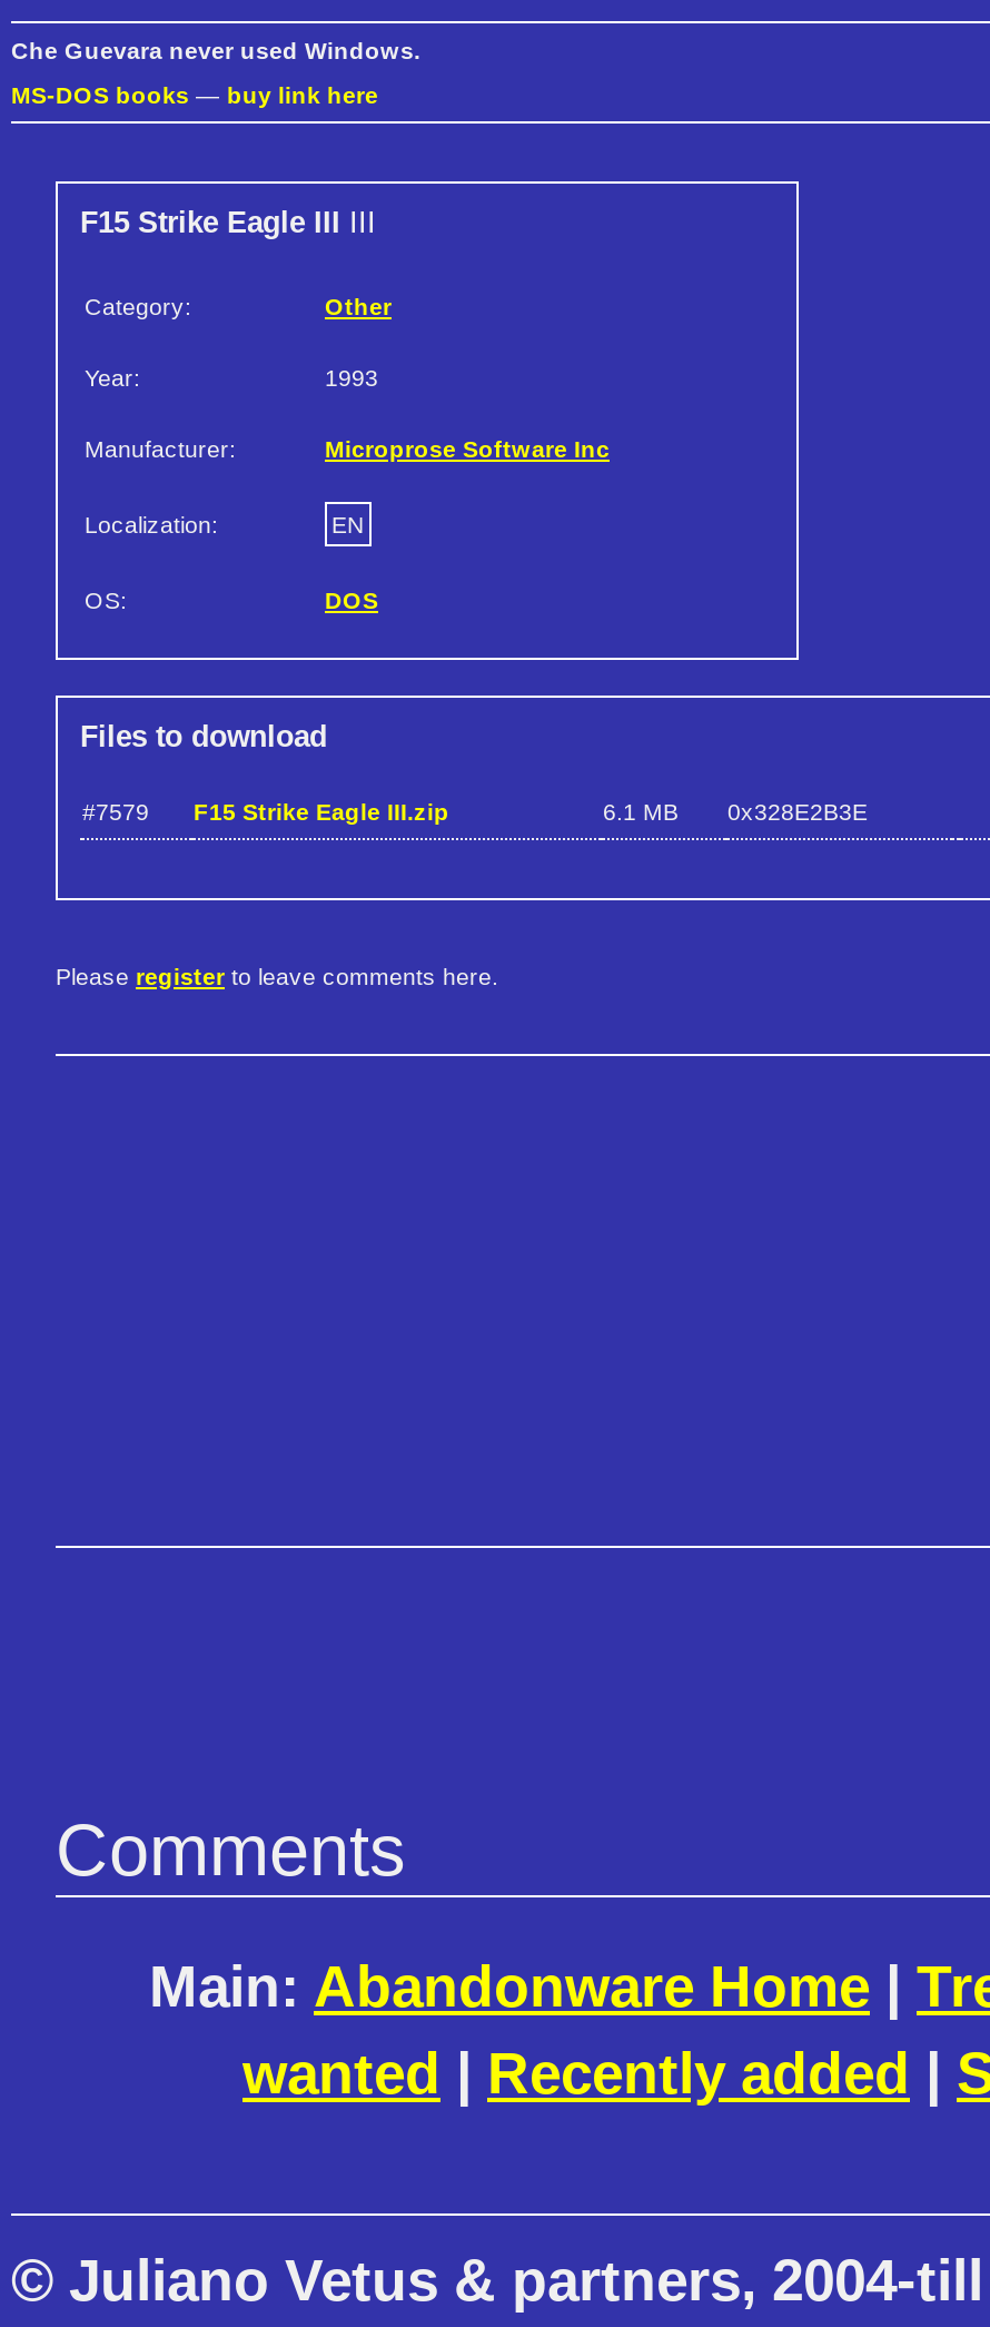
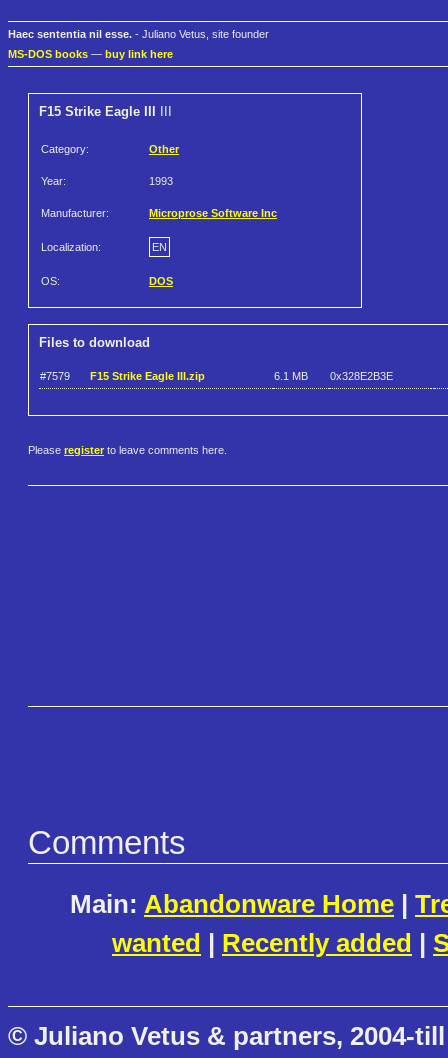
- Che Guevara never used Windows.
+ Haec sententia nil esse. - Juliano Vetus, site founder
